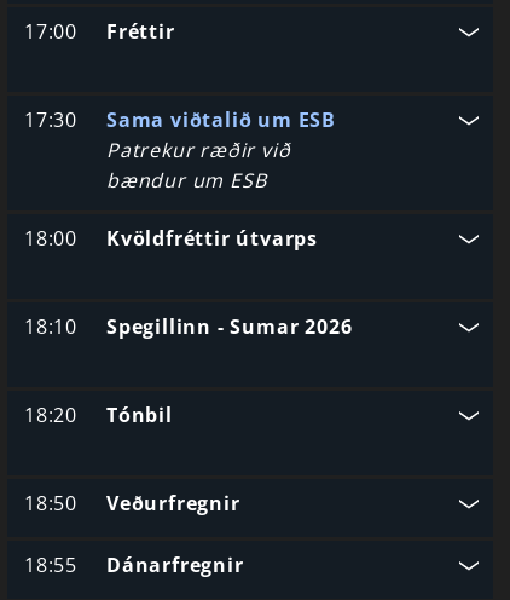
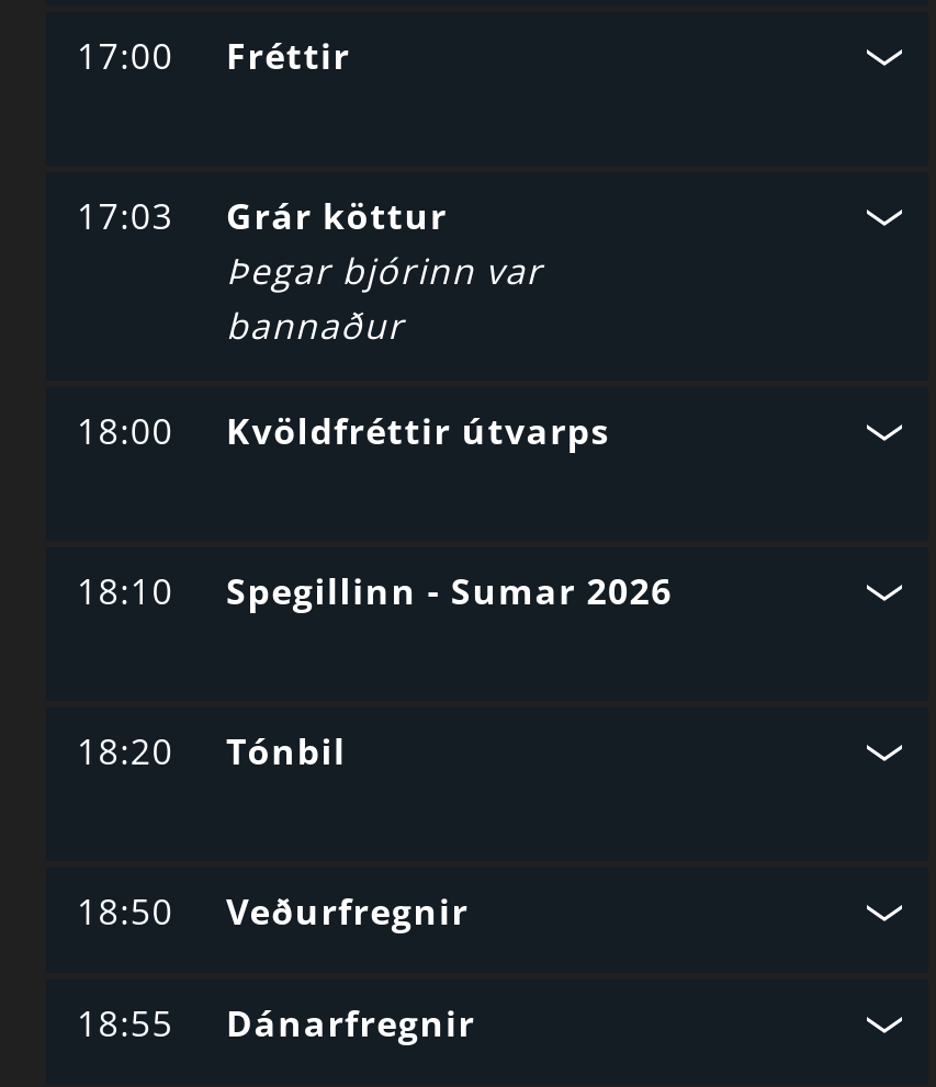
- 17:30
- Sama viðtalið um ESB
- Patrekur ræðir við
- bændur um ESB
+ 17:03
+ Grár köttur
+ Þegar bjórinn var
+ bannaður
